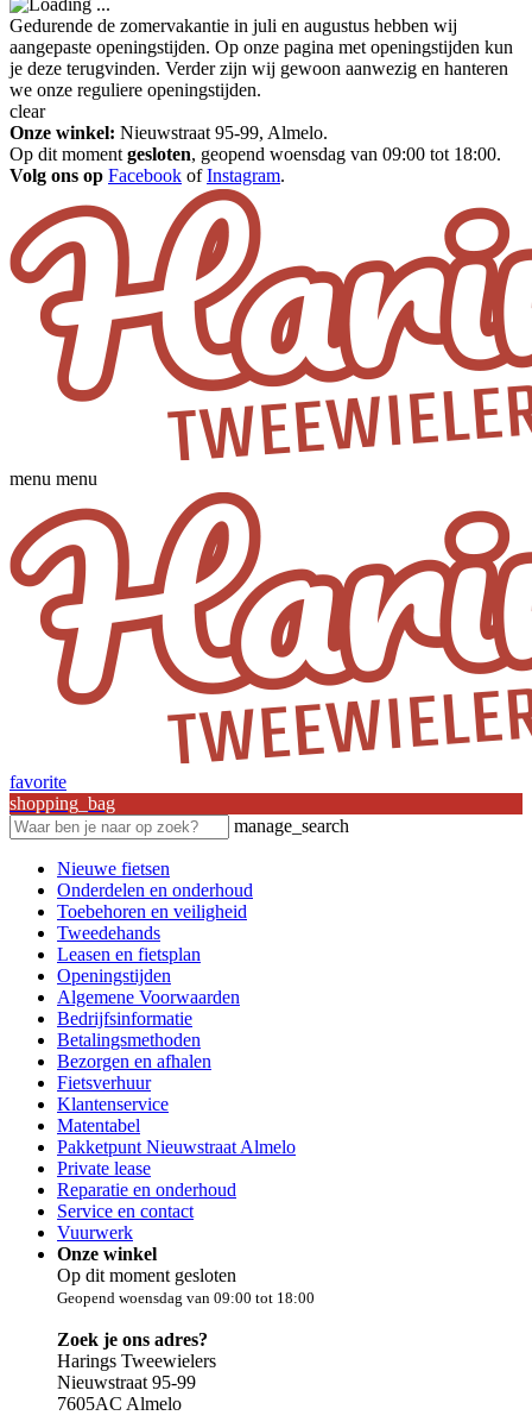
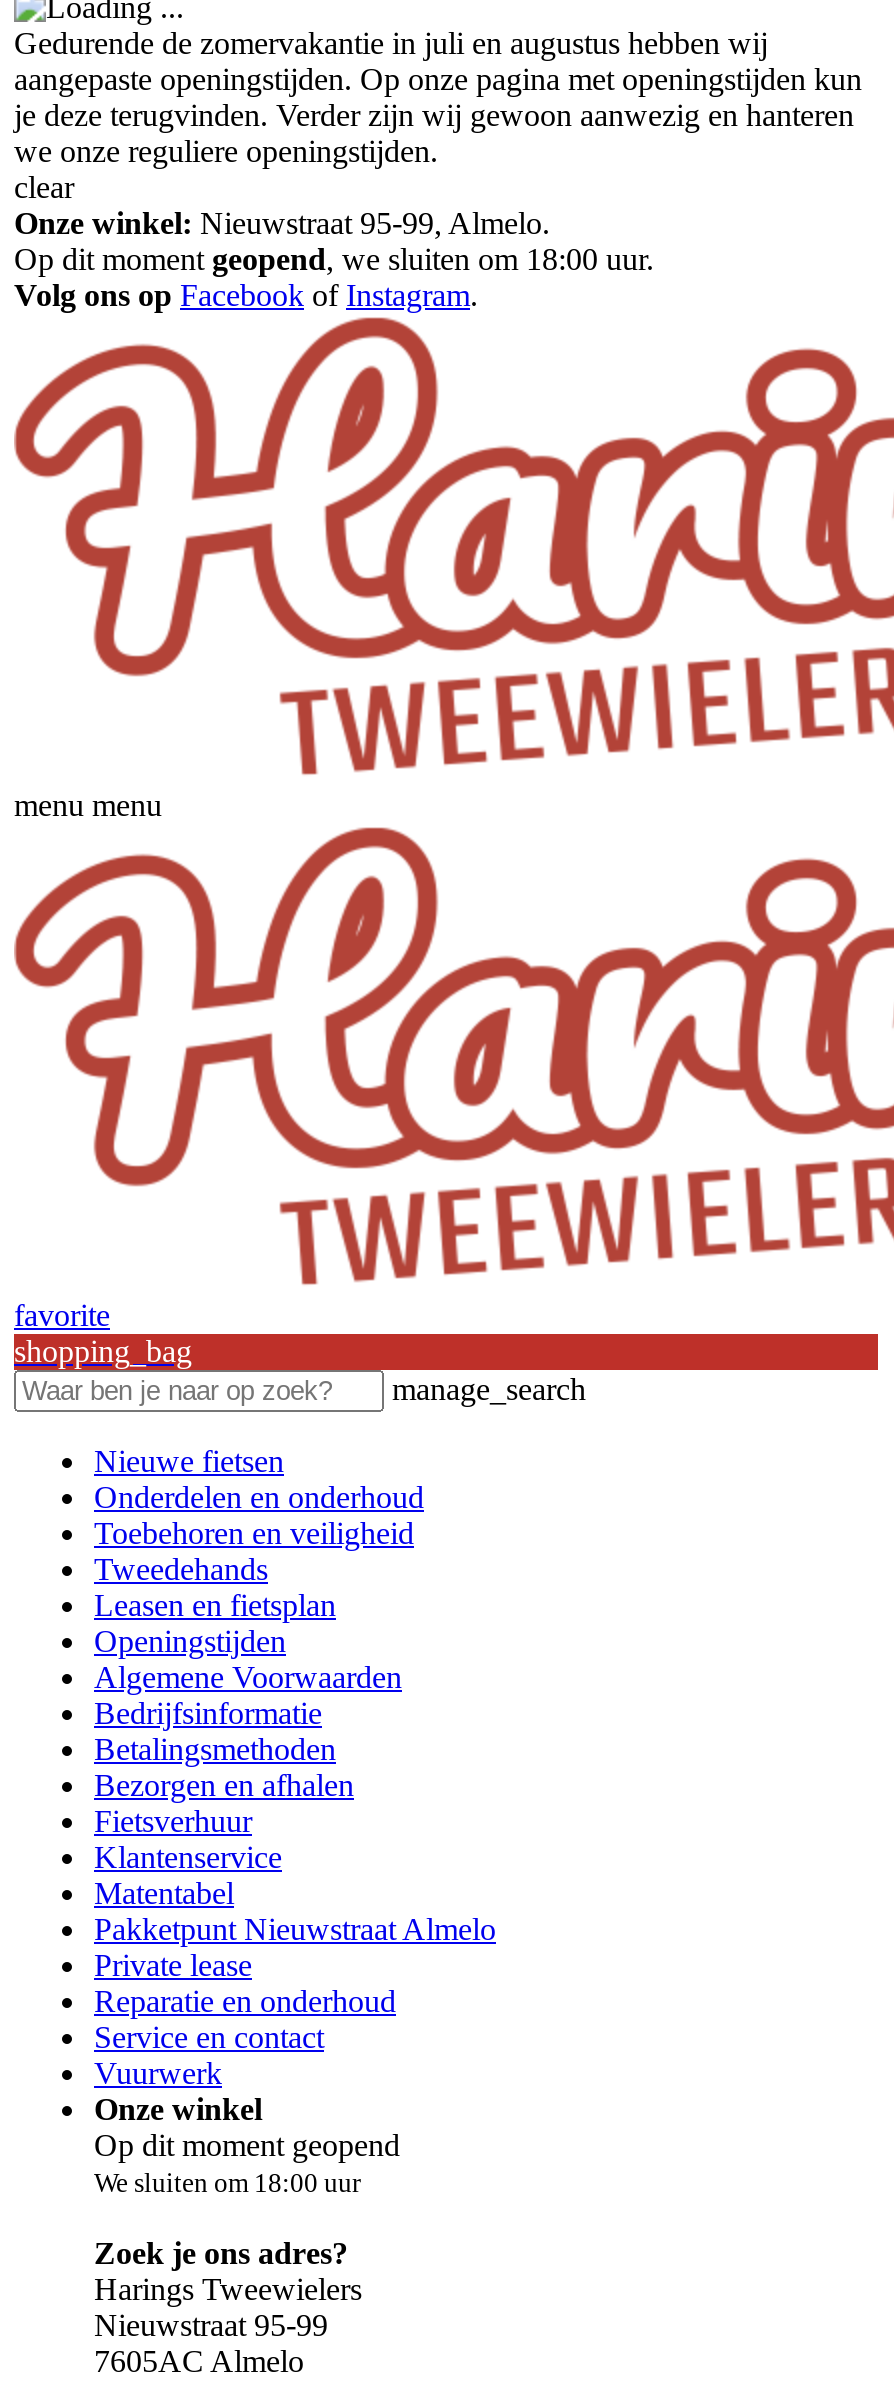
- Op dit moment gesloten, geopend woensdag van 09:00 tot 18:00.
+ Op dit moment geopend, we sluiten om 18:00 uur.

- Op dit moment gesloten
- Geopend woensdag van 09:00 tot 18:00
+ Op dit moment geopend
+ We sluiten om 18:00 uur
